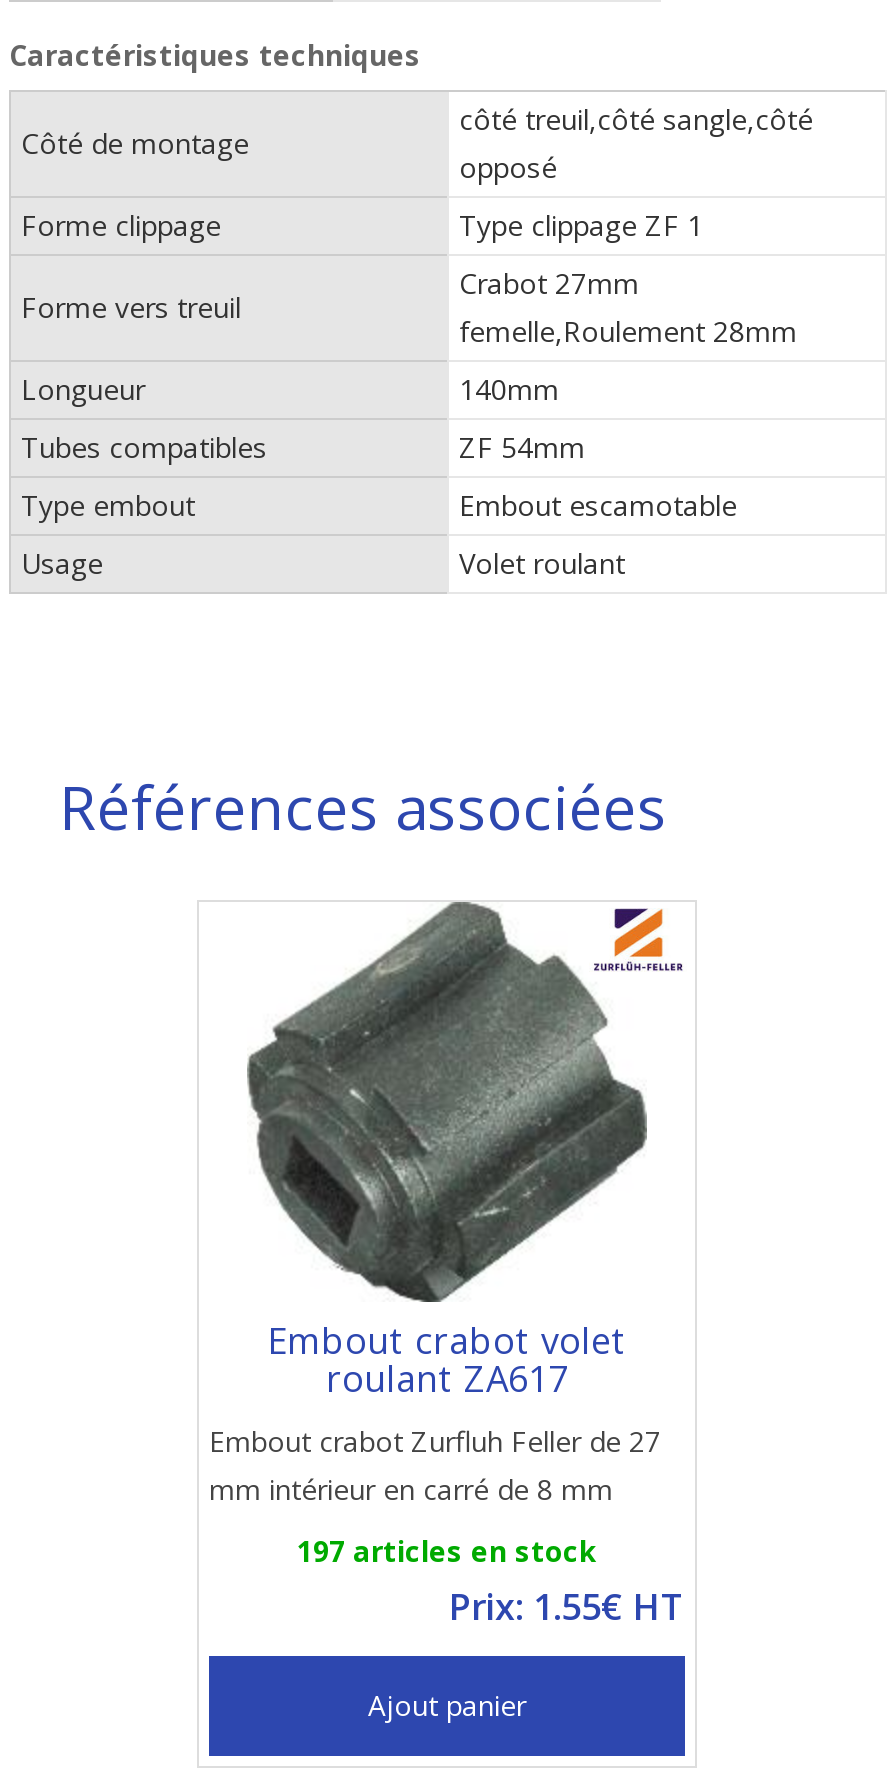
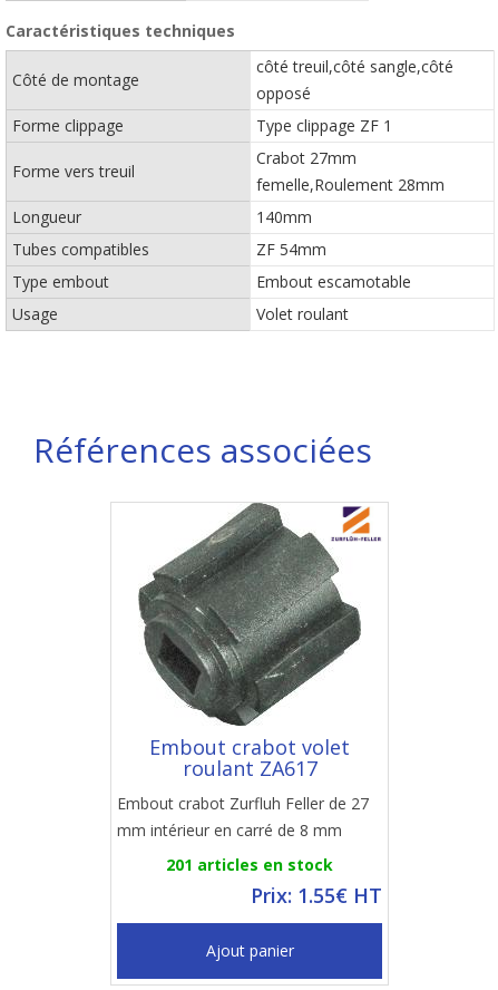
- 197 articles en stock
+ 201 articles en stock
